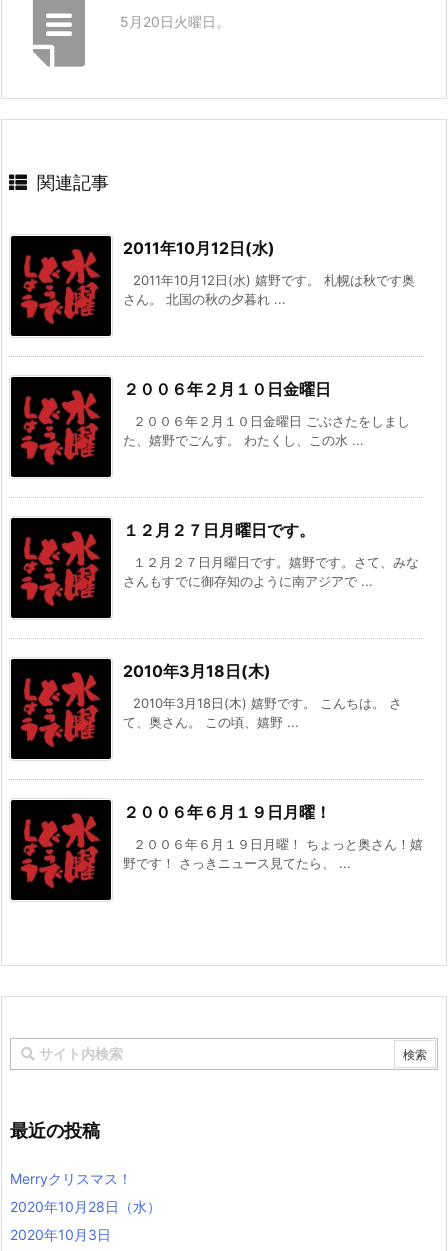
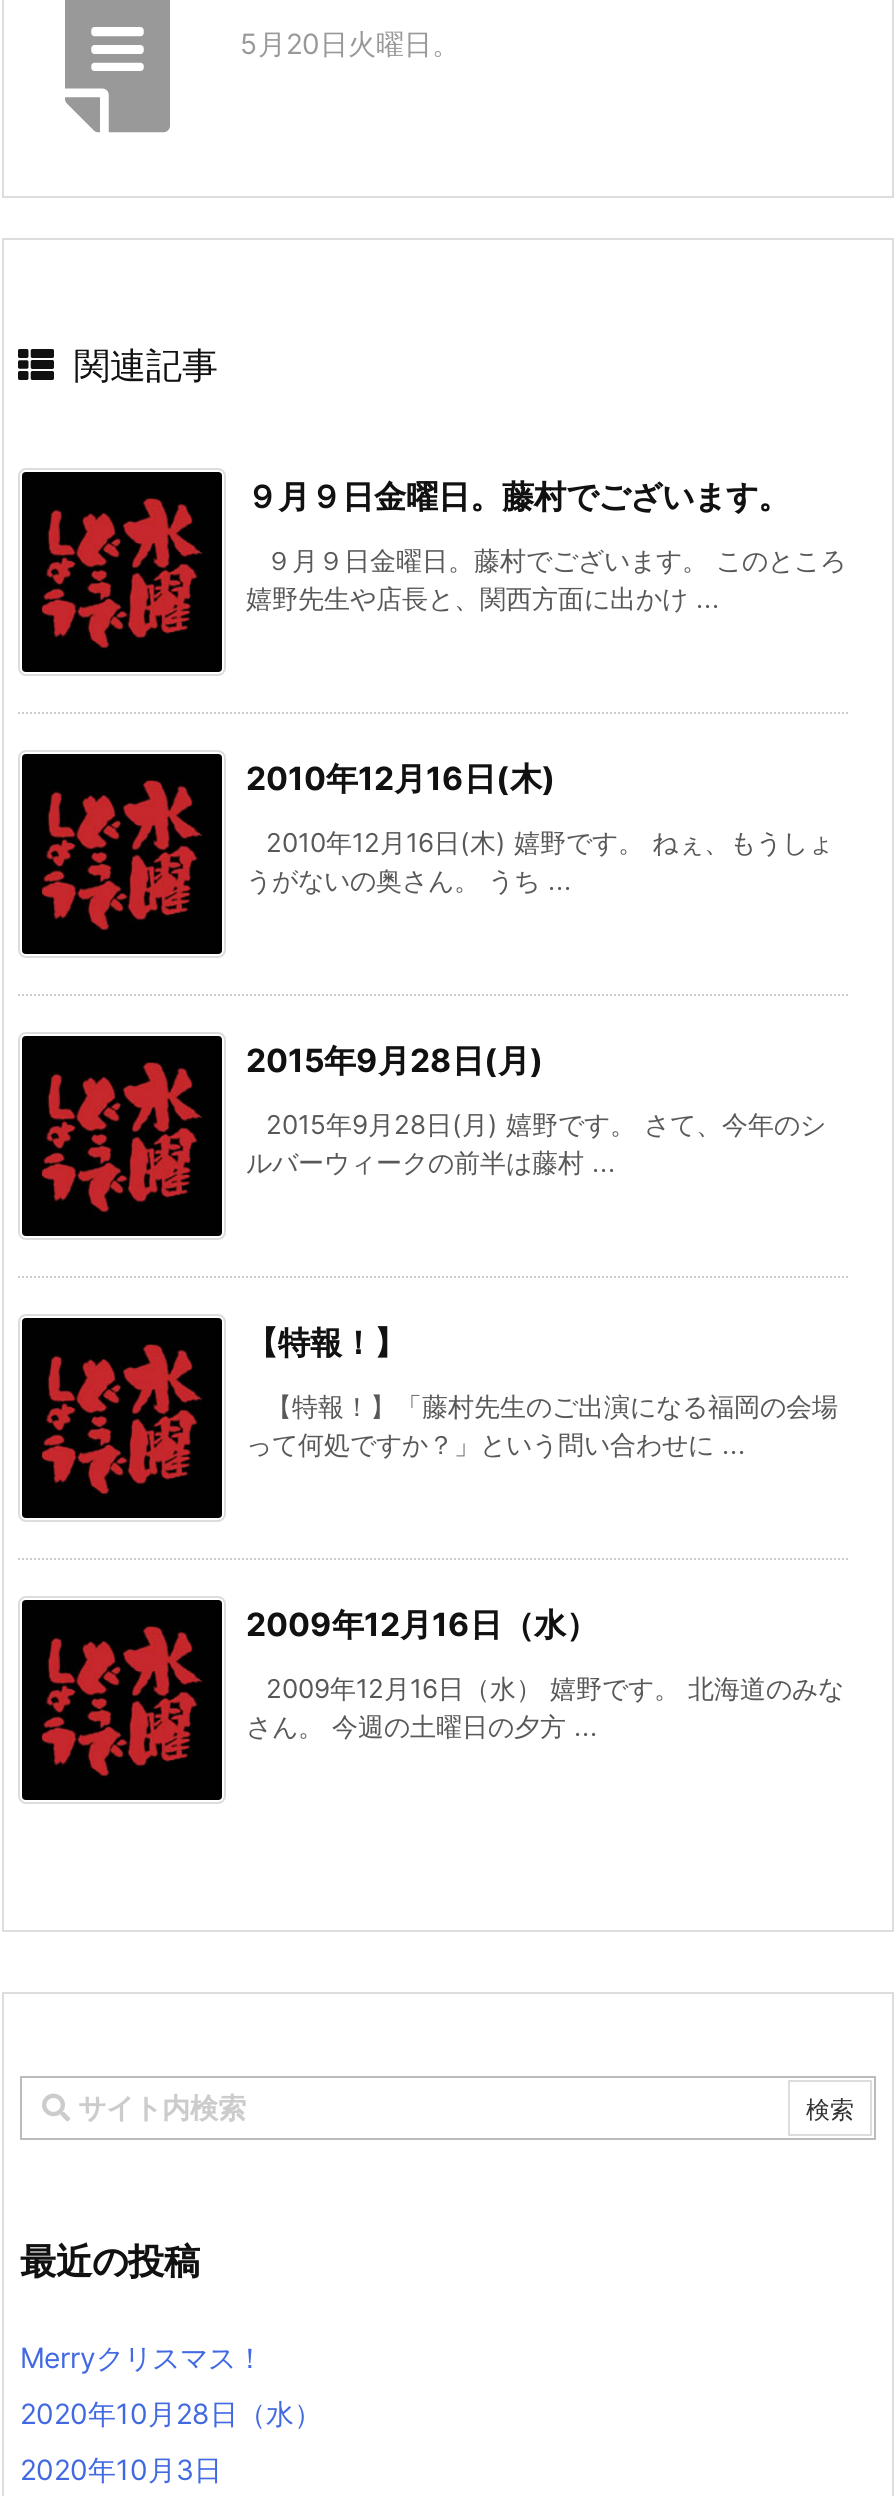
- 2011年10月12日(水)
+ ９月９日金曜日。藤村でございます。

- 2011年10月12日(水) 嬉野です。 札幌は秋です奥
- さん。 北国の秋の夕暮れ ...
+ ９月９日金曜日。藤村でございます。 このところ
+ 嬉野先生や店長と、関西方面に出かけ ...

- ２００６年２月１０日金曜日
+ 2010年12月16日(木)

- ２００６年２月１０日金曜日 ごぶさたをしまし
- た、嬉野でごんす。 わたくし、この水 ...
+ 2010年12月16日(木) 嬉野です。 ねぇ、もうしょ
+ うがないの奥さん。 うち ...

- １２月２７日月曜日です。
+ 2015年9月28日(月)

- １２月２７日月曜日です。嬉野です。さて、みな
- さんもすでに御存知のように南アジアで ...
+ 2015年9月28日(月) 嬉野です。 さて、今年のシ
+ ルバーウィークの前半は藤村 ...

- 2010年3月18日(木)
+ 【特報！】

- 2010年3月18日(木) 嬉野です。 こんちは。 さ
- て、奥さん。 この頃、嬉野 ...
+ 【特報！】「藤村先生のご出演になる福岡の会場
+ って何処ですか？」という問い合わせに ...

- ２００６年６月１９日月曜！
+ 2009年12月16日（水）

- ２００６年６月１９日月曜！ ちょっと奥さん！嬉
- 野です！ さっきニュース見てたら、 ...
+ 2009年12月16日（水） 嬉野です。 北海道のみな
+ さん。 今週の土曜日の夕方 ...
